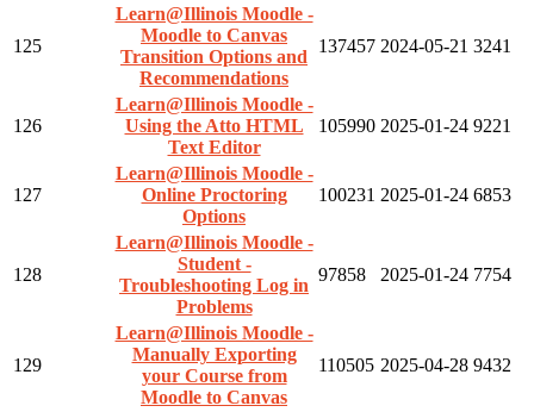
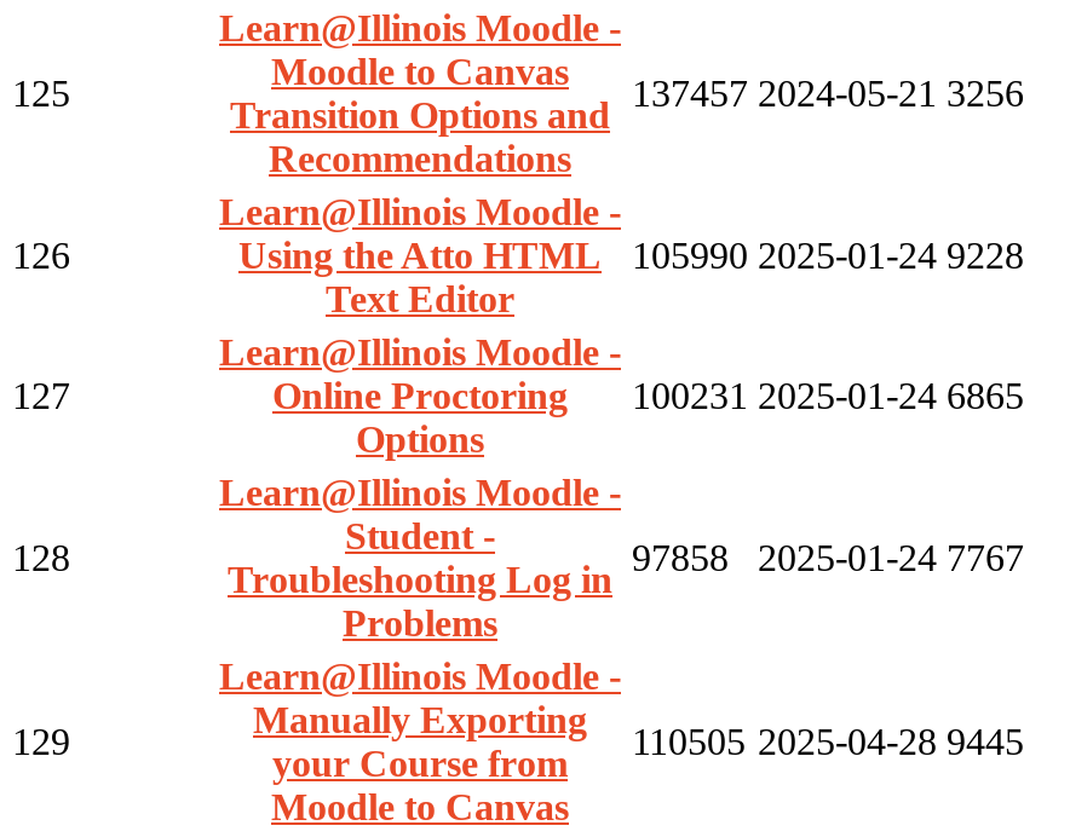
- 137457 2024-05-21 3241
+ 137457 2024-05-21 3256

- Using the Atto HTML 105990 2025-01-24 9221
+ Using the Atto HTML 105990 2025-01-24 9228

- Online Proctoring 100231 2025-01-24 6853
+ Online Proctoring 100231 2025-01-24 6865

- 97858 2025-01-24 7754
+ 97858 2025-01-24 7767

- 110505 2025-04-28 9432
+ 110505 2025-04-28 9445
